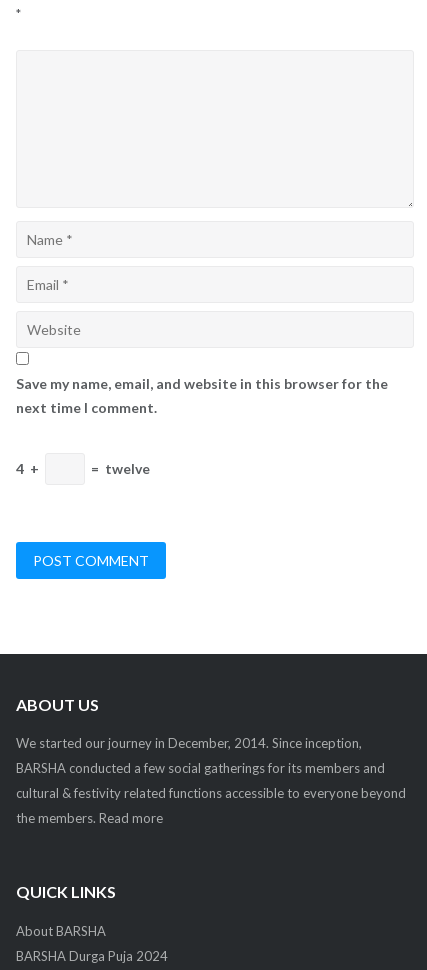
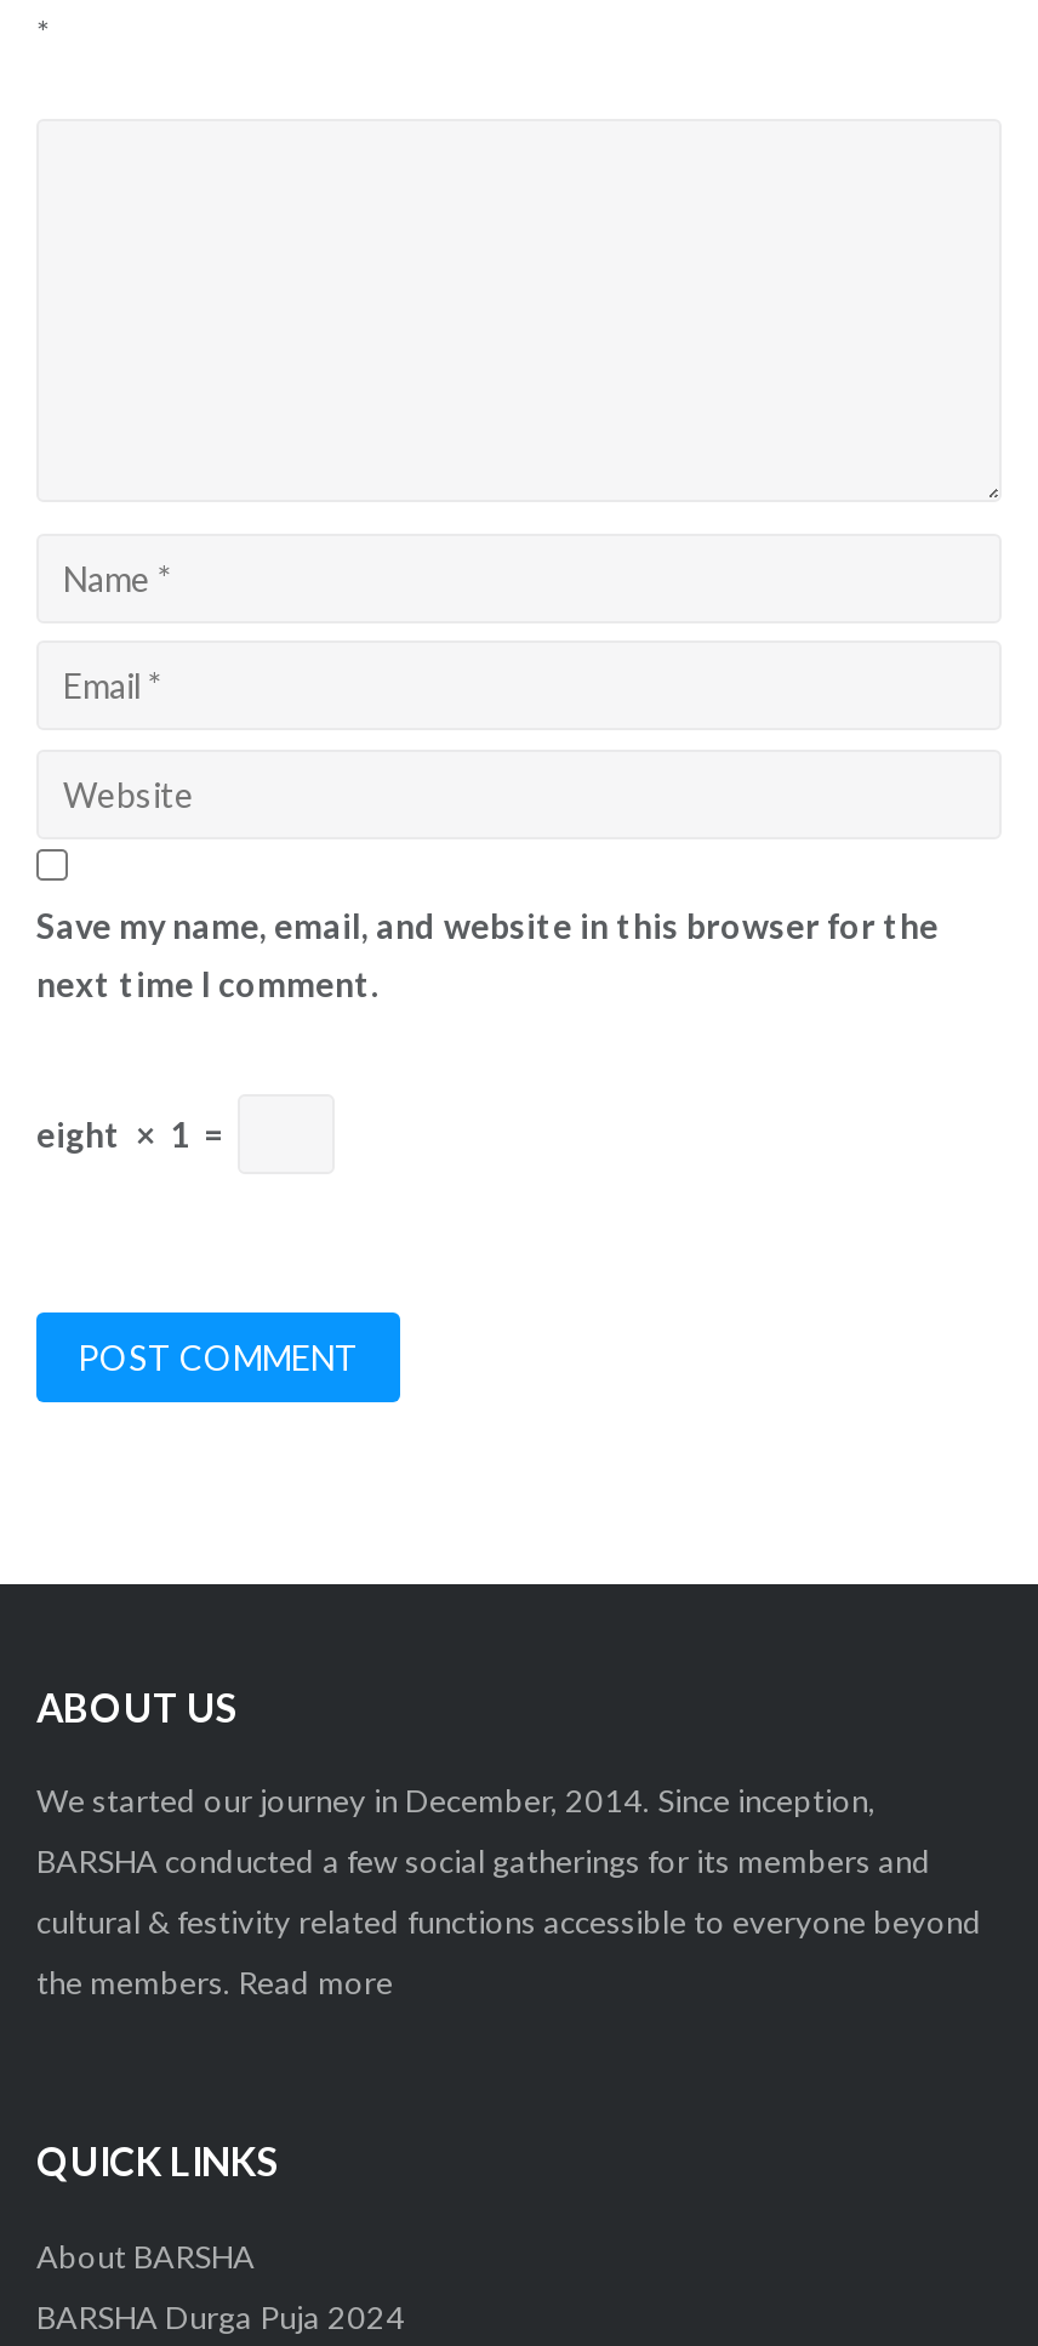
- 4 +
- = twelve
+ eight × 1 =
